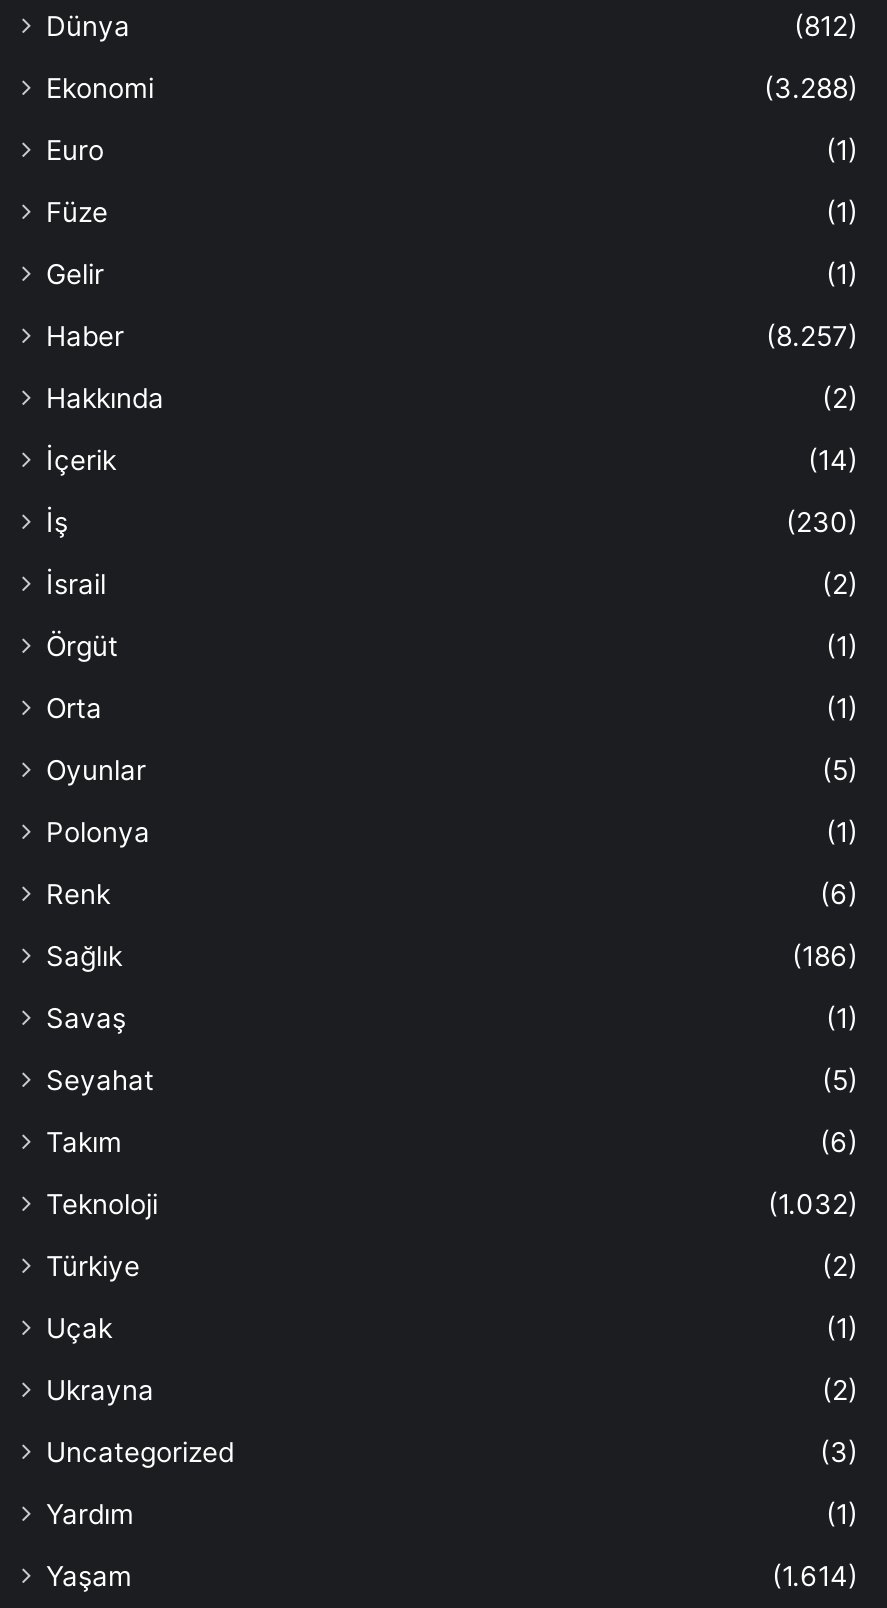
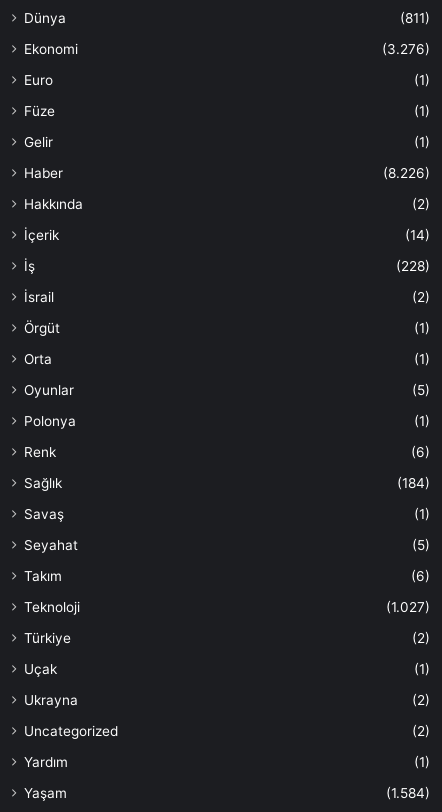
- (812)
+ (811)

- (3.288)
+ (3.276)

- (8.257)
+ (8.226)

- (230)
+ (228)

- (186)
+ (184)

- (1.032)
+ (1.027)

- (3)
+ (2)

- (1.614)
+ (1.584)
